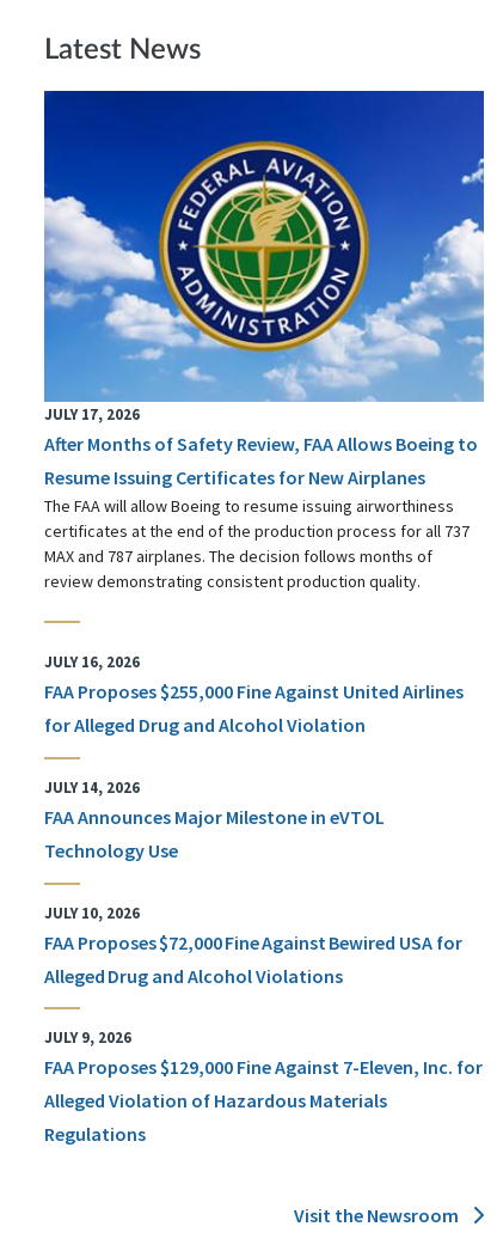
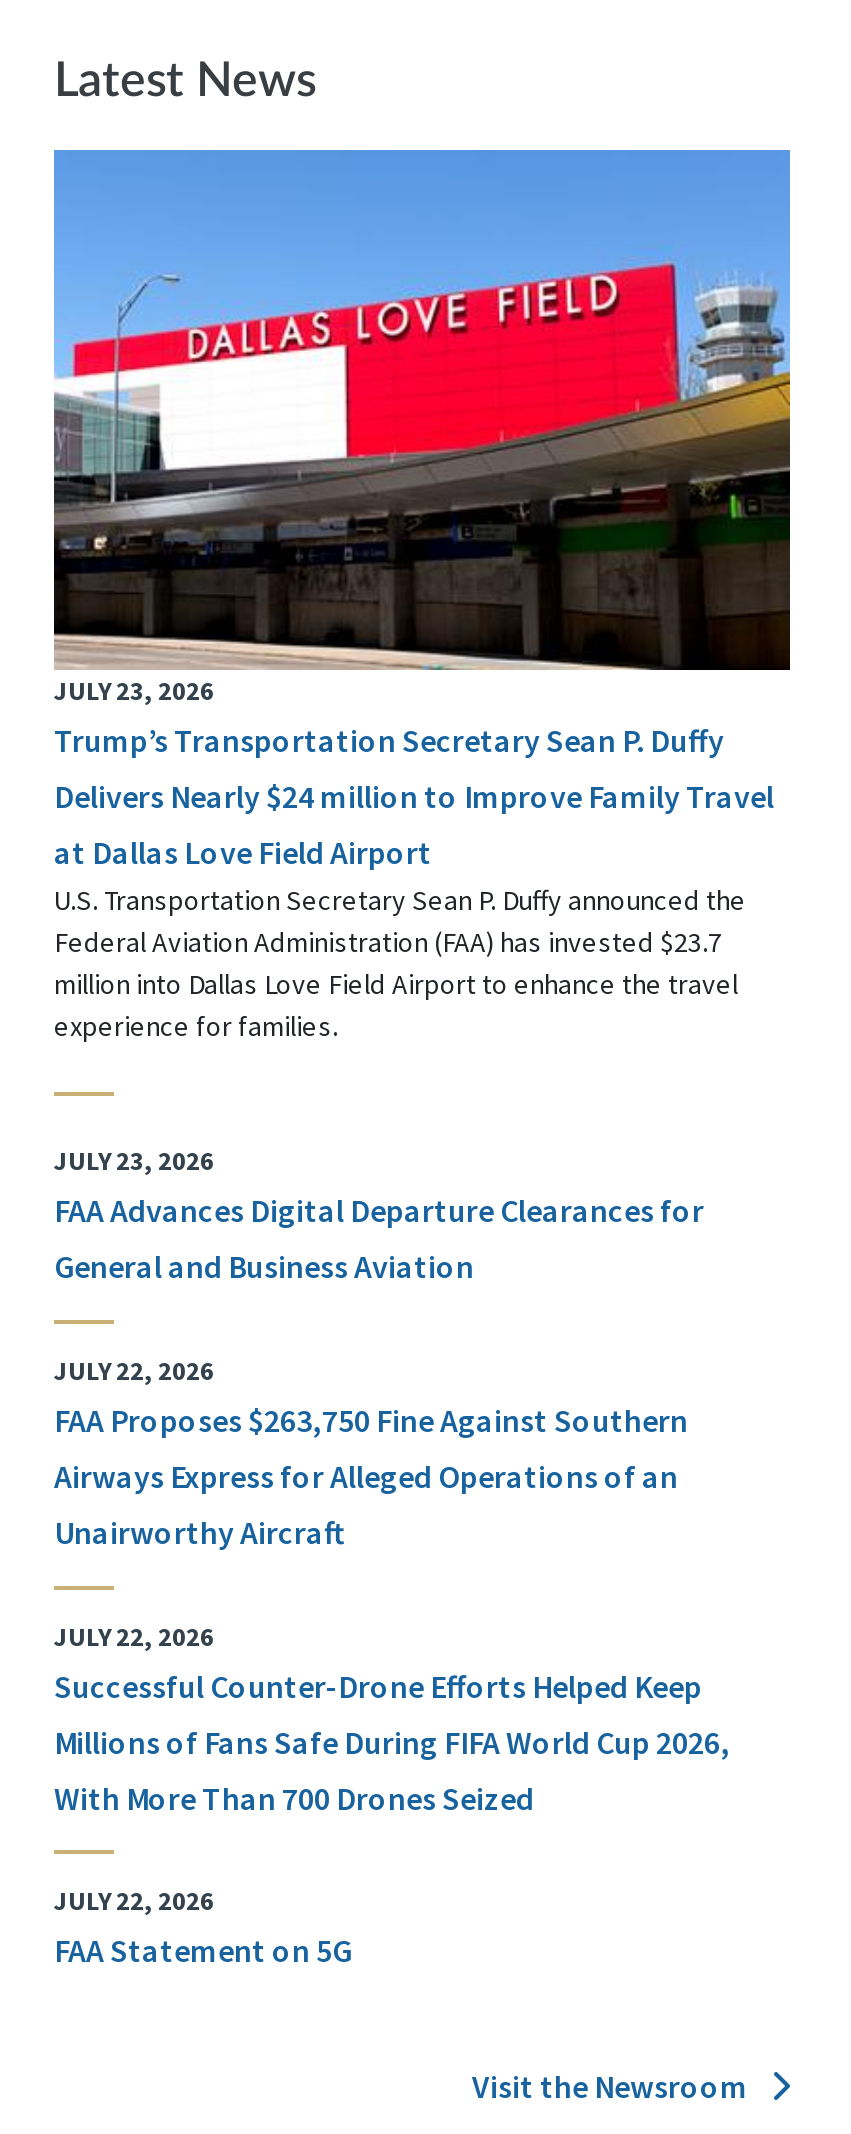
- [image]
- JULY 17, 2026
- After Months of Safety Review, FAA Allows Boeing to
- Resume Issuing Certificates for New Airplanes
- The FAA will allow Boeing to resume issuing airworthiness
- certificates at the end of the production process for all 737
- MAX and 787 airplanes. The decision follows months of
- review demonstrating consistent production quality.
+ [image]
+ JULY 23, 2026
+ Trump’s Transportation Secretary Sean P. Duffy
+ Delivers Nearly $24 million to Improve Family Travel
+ at Dallas Love Field Airport
+ U.S. Transportation Secretary Sean P. Duffy announced the
+ Federal Aviation Administration (FAA) has invested $23.7
+ million into Dallas Love Field Airport to enhance the travel
+ experience for families.

- JULY 16, 2026
- FAA Proposes $255,000 Fine Against United Airlines
- for Alleged Drug and Alcohol Violation
+ JULY 23, 2026
+ FAA Advances Digital Departure Clearances for
+ General and Business Aviation

- JULY 14, 2026
- FAA Announces Major Milestone in eVTOL
- Technology Use
+ JULY 22, 2026
+ FAA Proposes $263,750 Fine Against Southern
+ Airways Express for Alleged Operations of an
+ Unairworthy Aircraft

- JULY 10, 2026
- FAA Proposes $72,000 Fine Against Bewired USA for
- Alleged Drug and Alcohol Violations
+ JULY 22, 2026
+ Successful Counter-Drone Efforts Helped Keep
+ Millions of Fans Safe During FIFA World Cup 2026,
+ With More Than 700 Drones Seized

- JULY 9, 2026
- FAA Proposes $129,000 Fine Against 7-Eleven, Inc. for
- Alleged Violation of Hazardous Materials
- Regulations
+ JULY 22, 2026
+ FAA Statement on 5G
